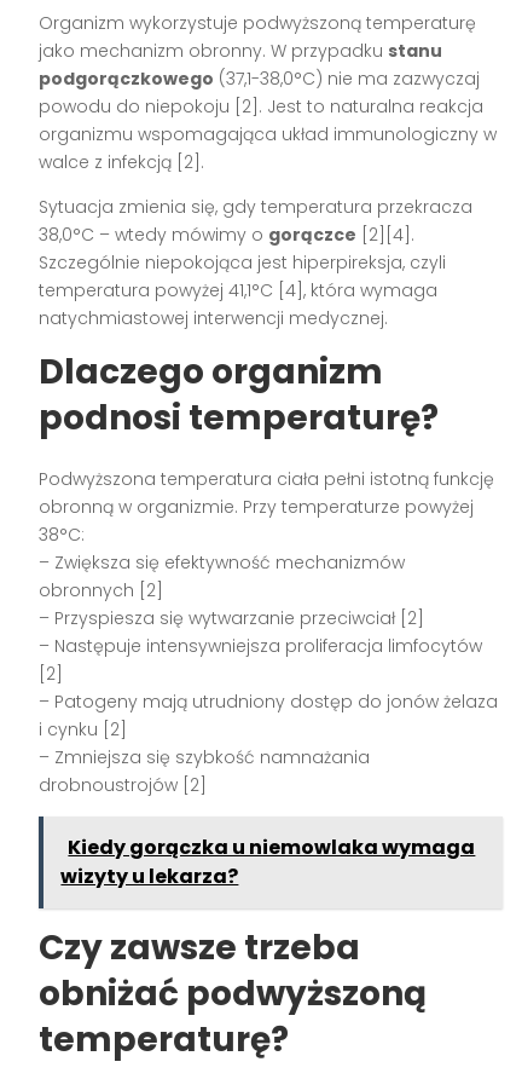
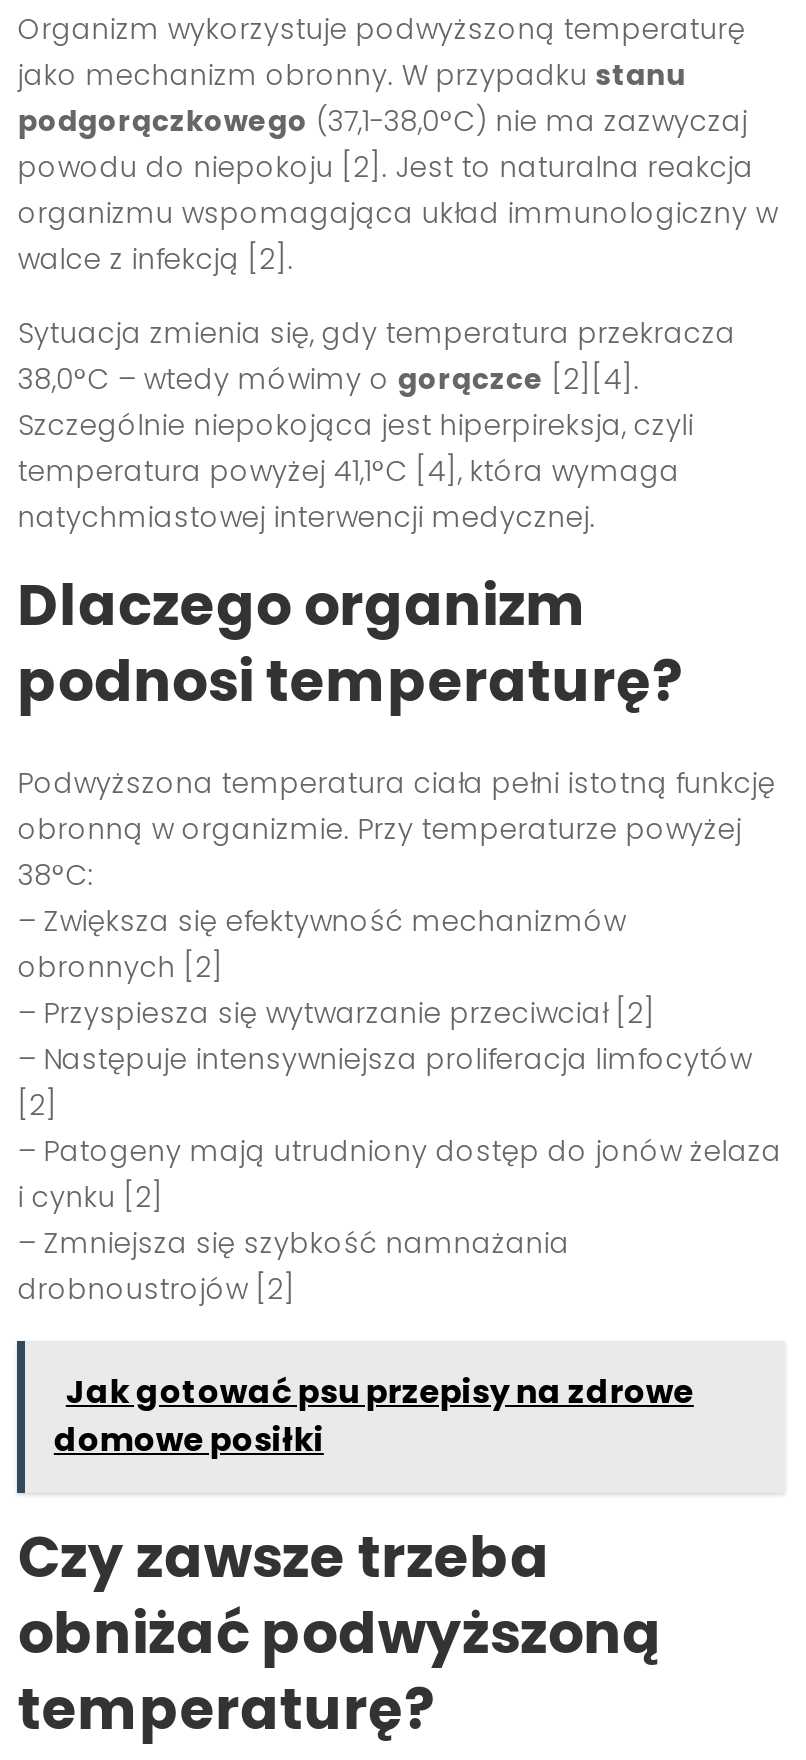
- Kiedy gorączka u niemowlaka wymaga
- wizyty u lekarza?
+ Jak gotować psu przepisy na zdrowe
+ domowe posiłki
